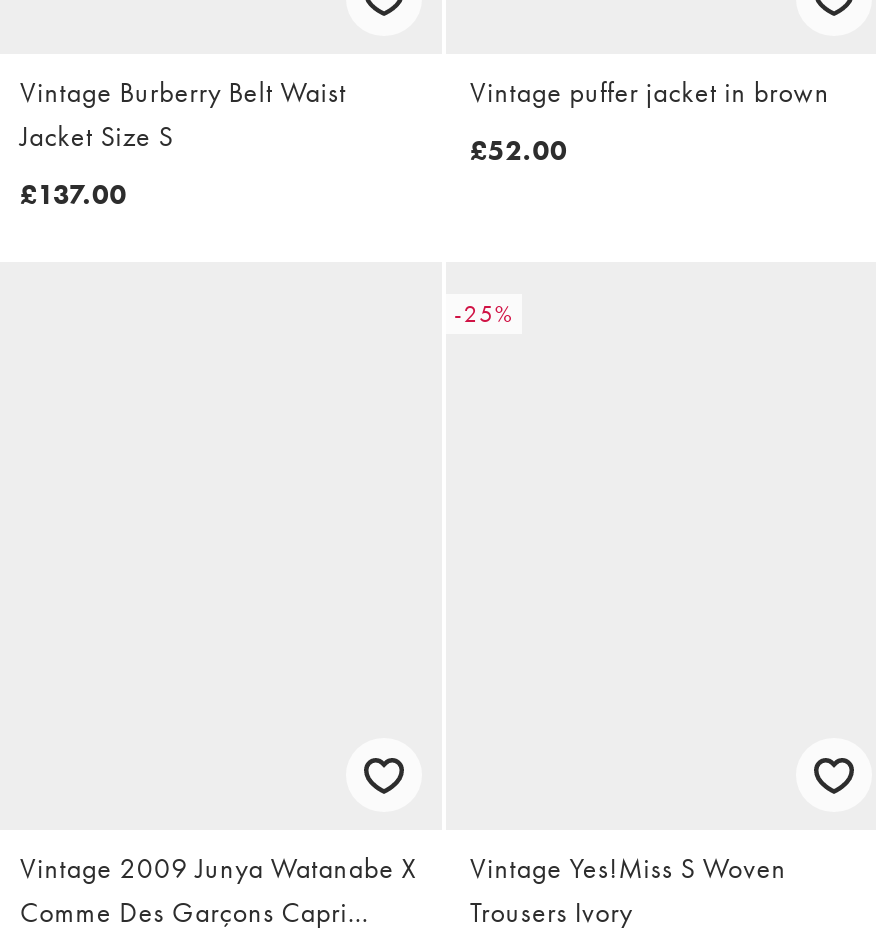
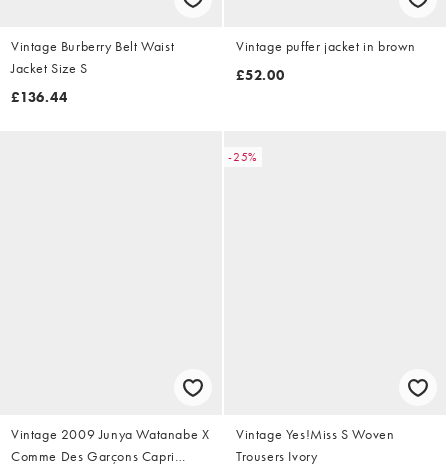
- £137.00
+ £136.44
